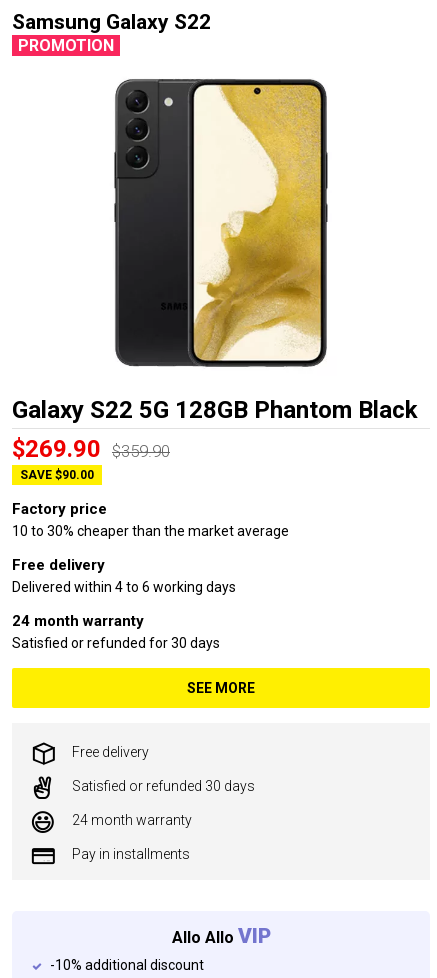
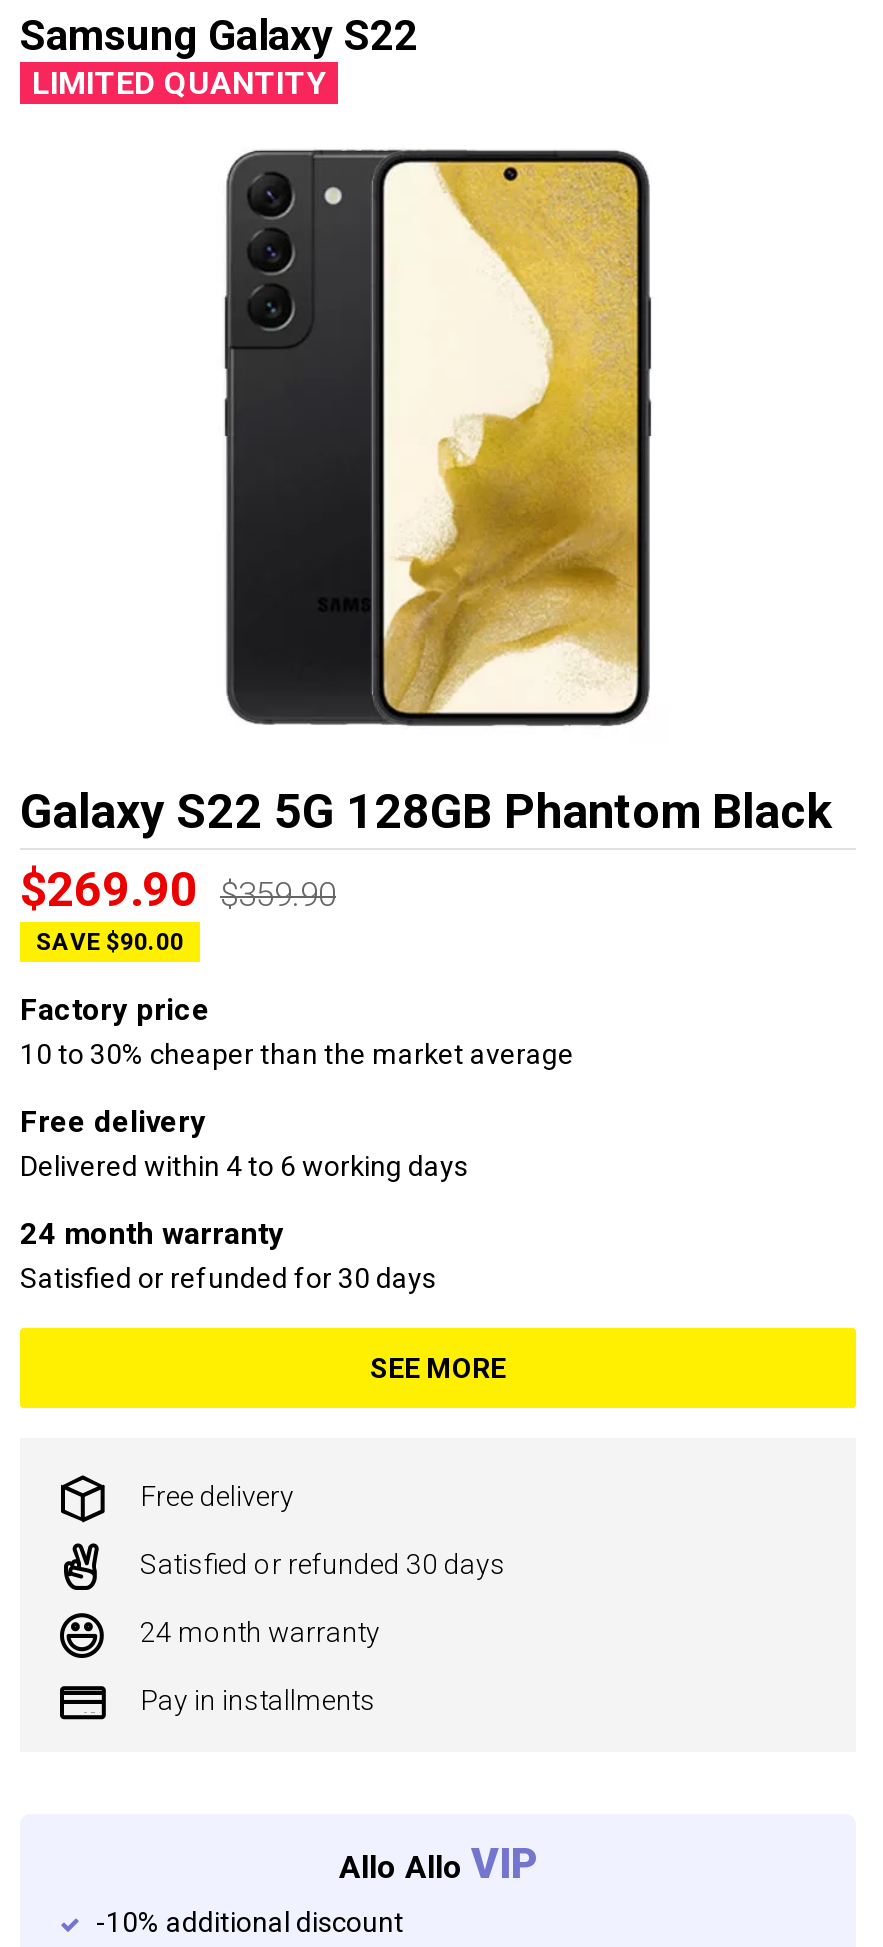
- PROMOTION
+ LIMITED QUANTITY
